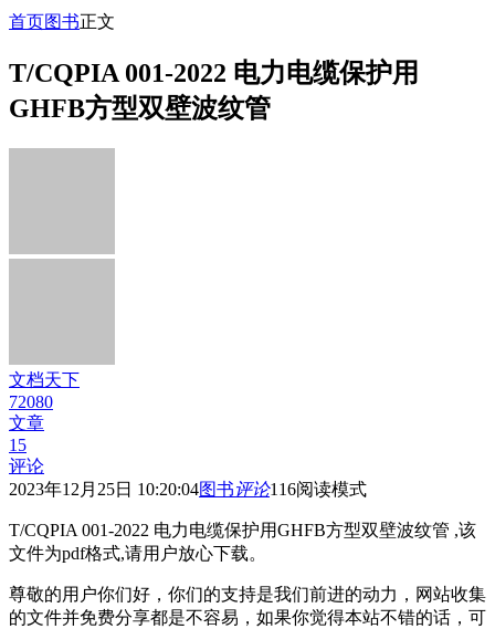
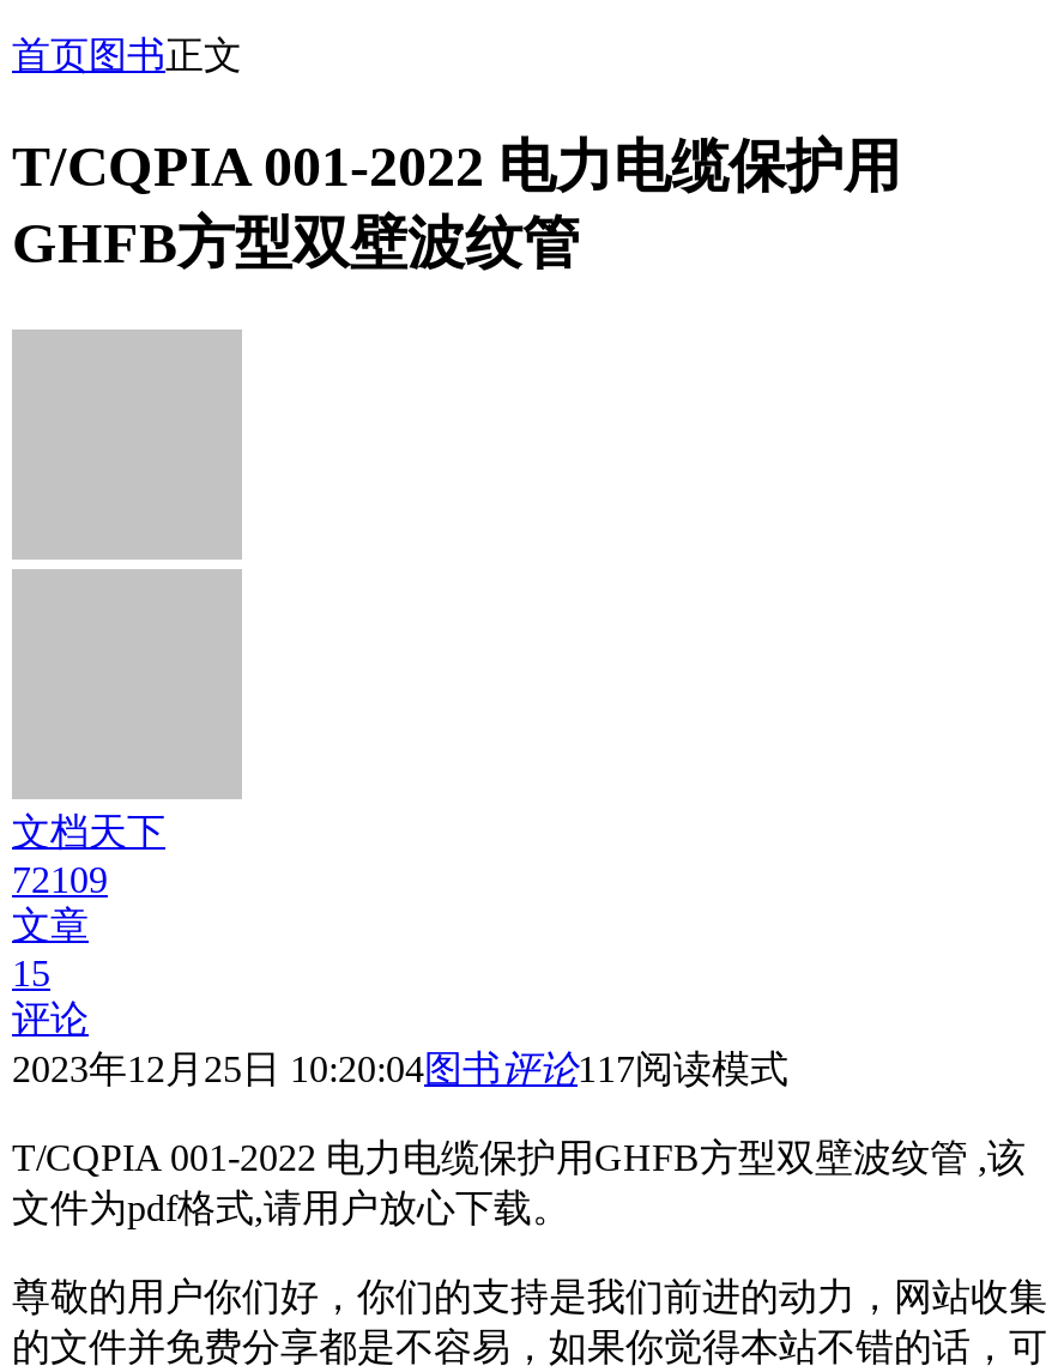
- 72080
+ 72109

- 2023年12月25日 10:20:04图书评论116阅读模式
+ 2023年12月25日 10:20:04图书评论117阅读模式
